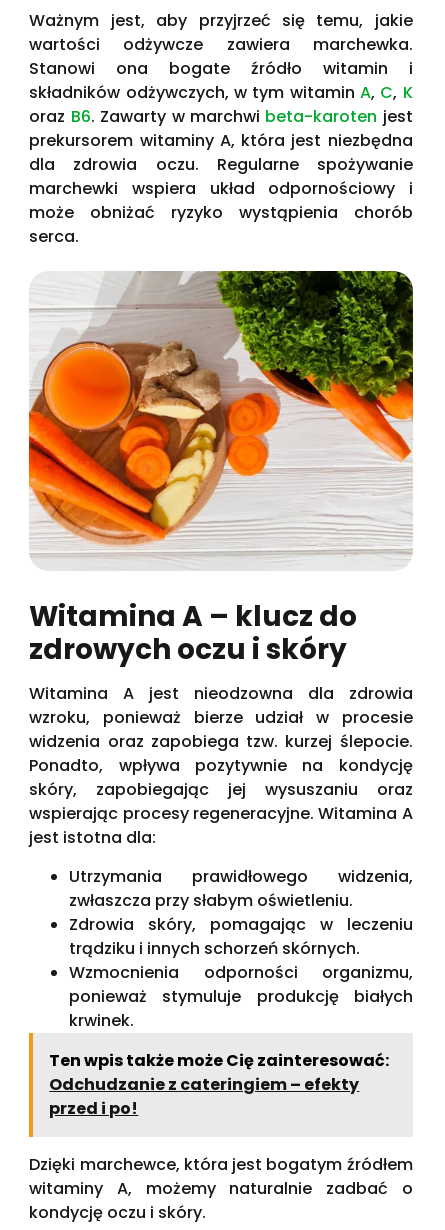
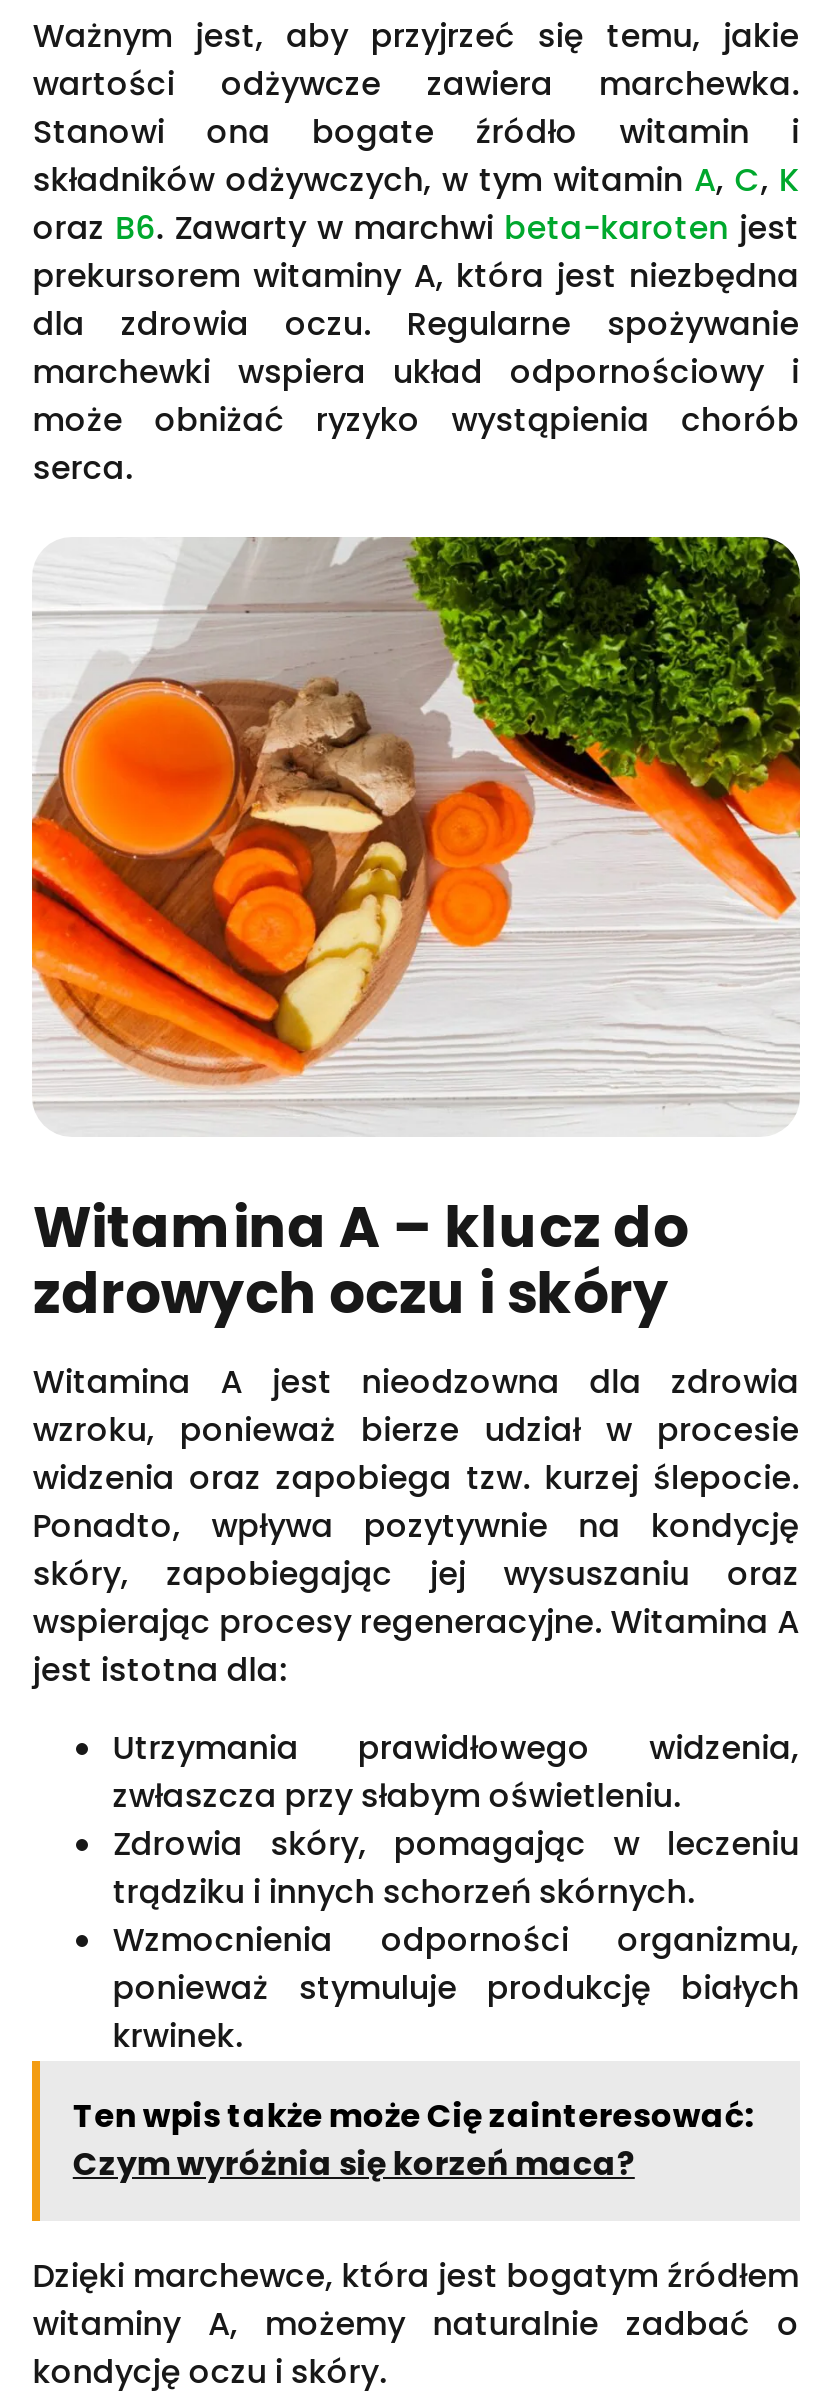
- Odchudzanie z cateringiem – efekty
- przed i po!
+ Czym wyróżnia się korzeń maca?
